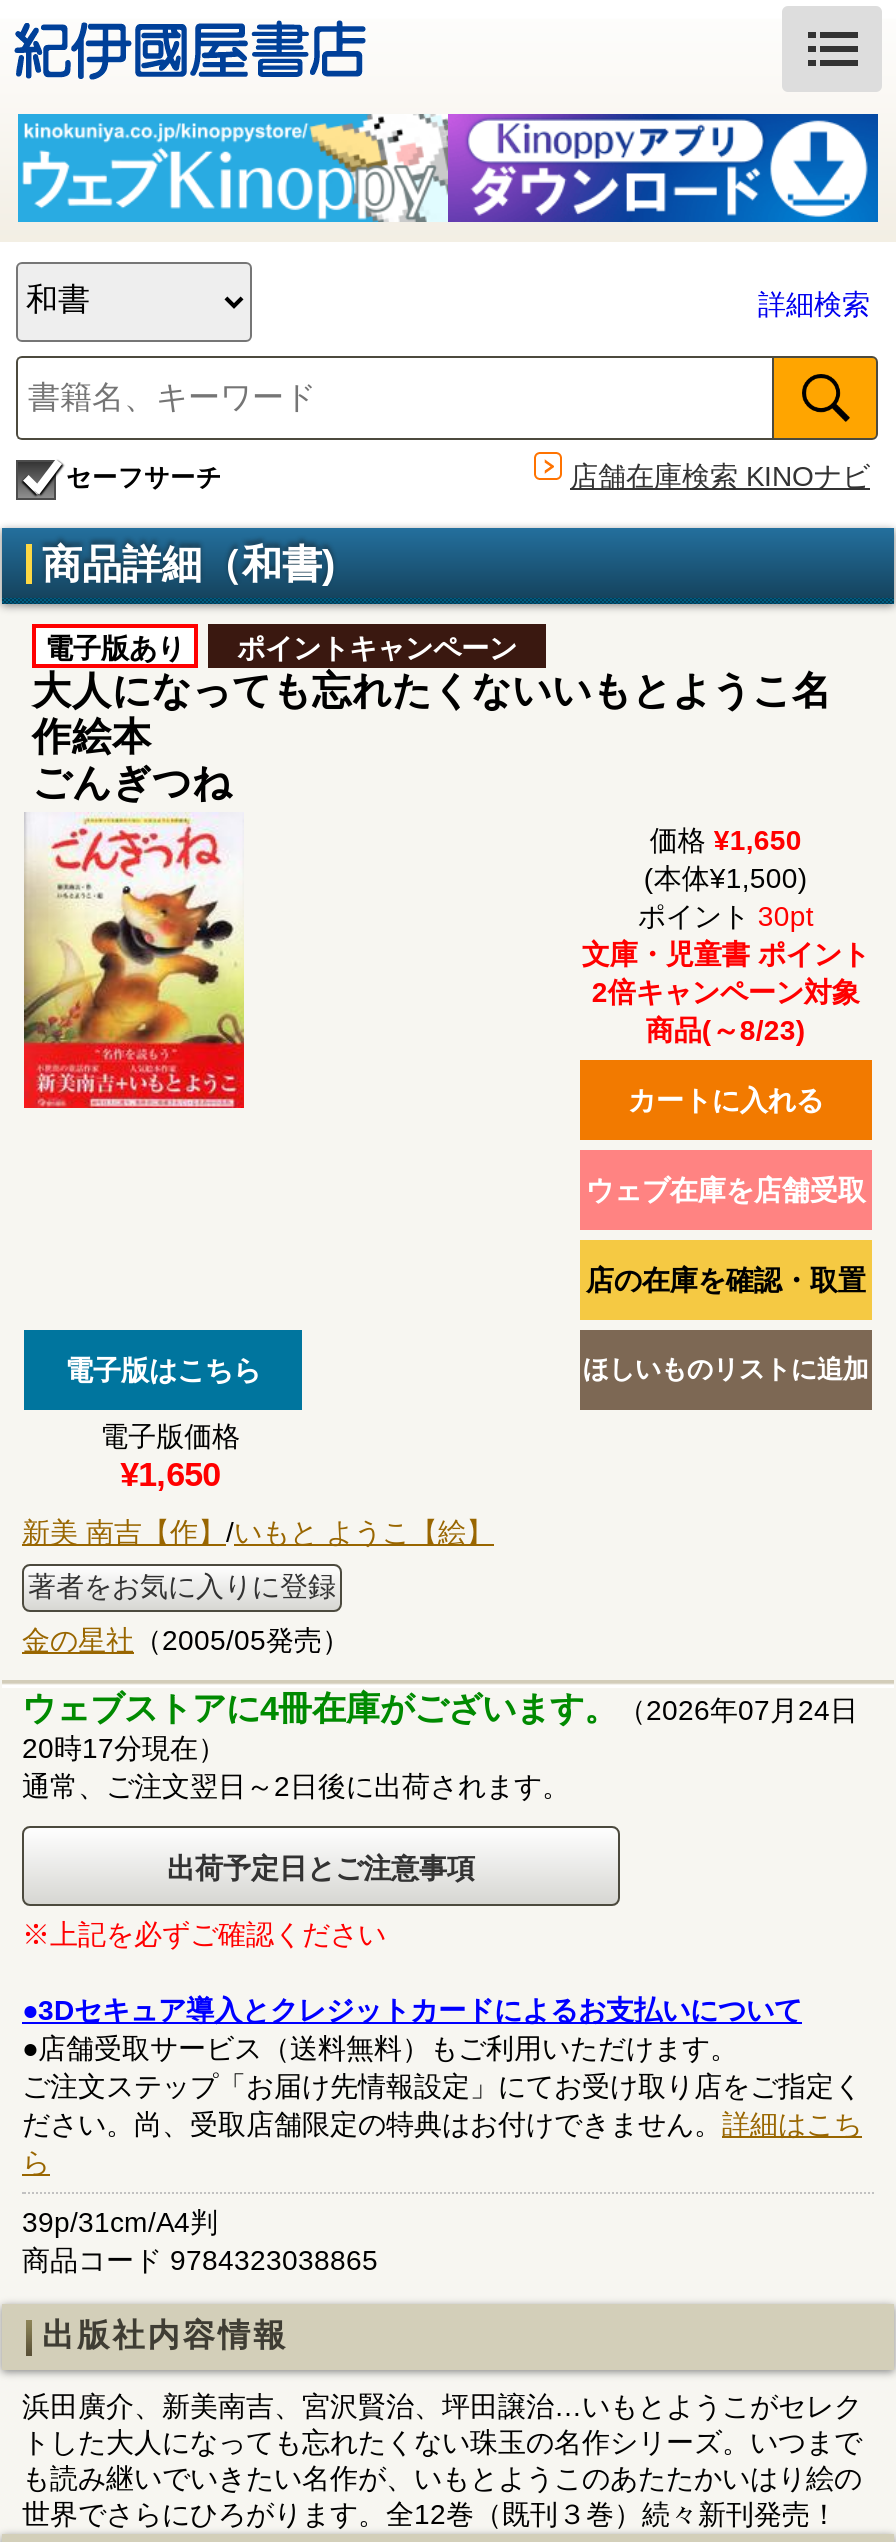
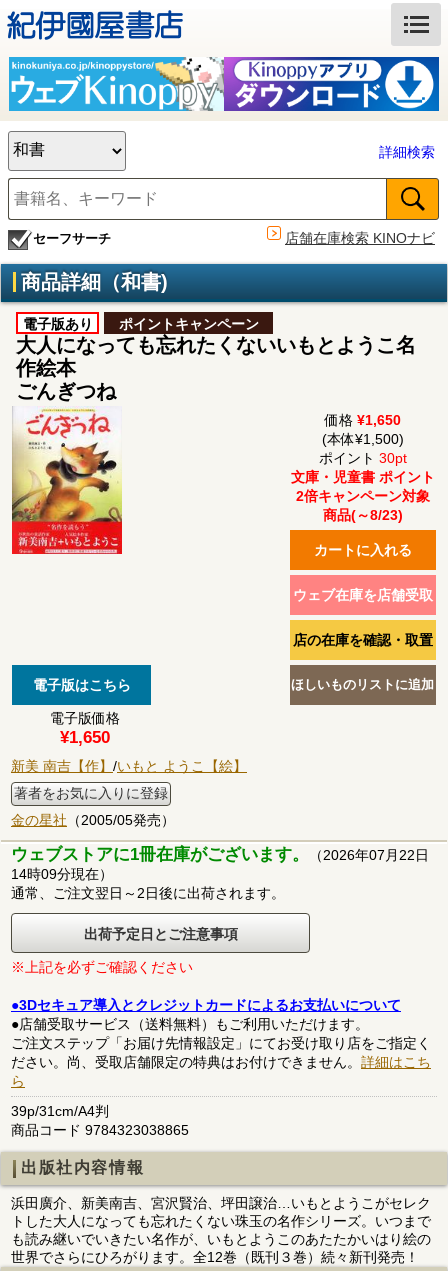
- ウェブストアに4冊在庫がございます。（2026年07月24日
+ ウェブストアに1冊在庫がございます。（2026年07月22日

- 20時17分現在）
+ 14時09分現在）
